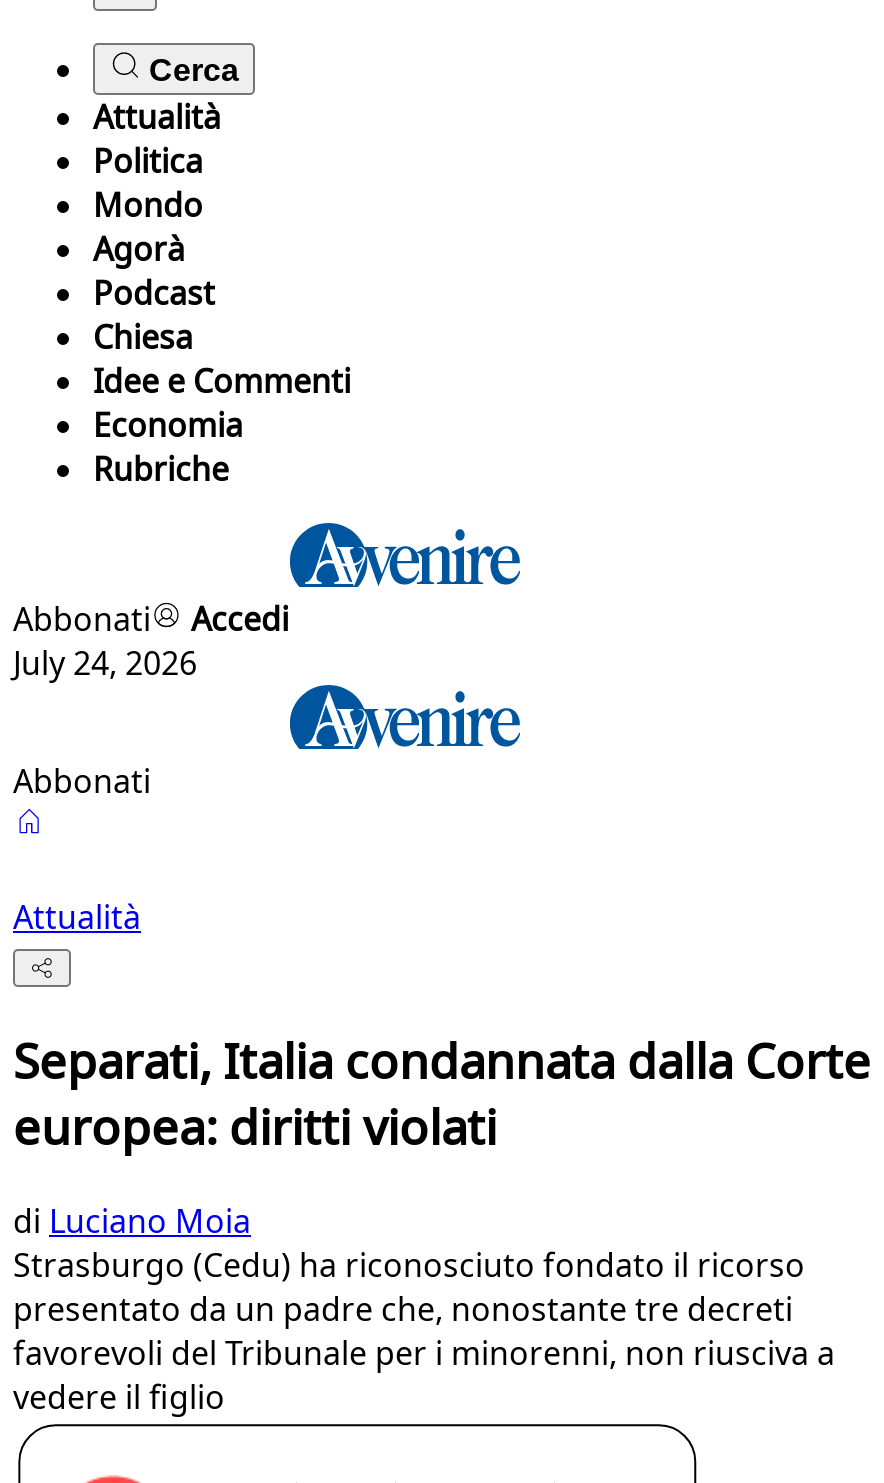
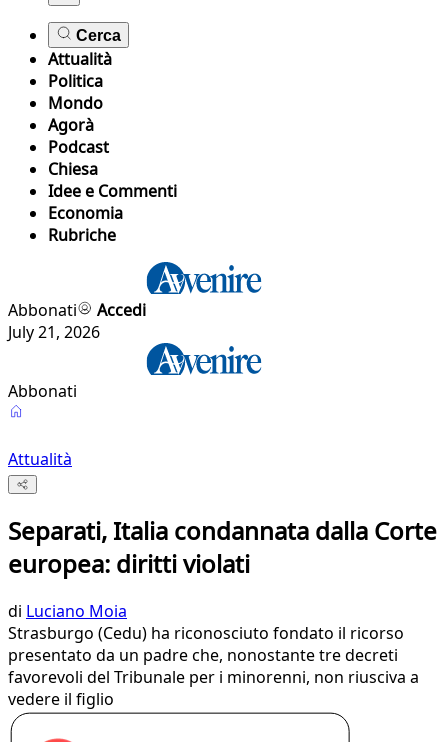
- July 24, 2026
+ July 21, 2026
